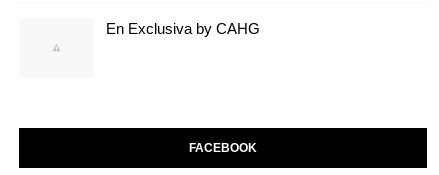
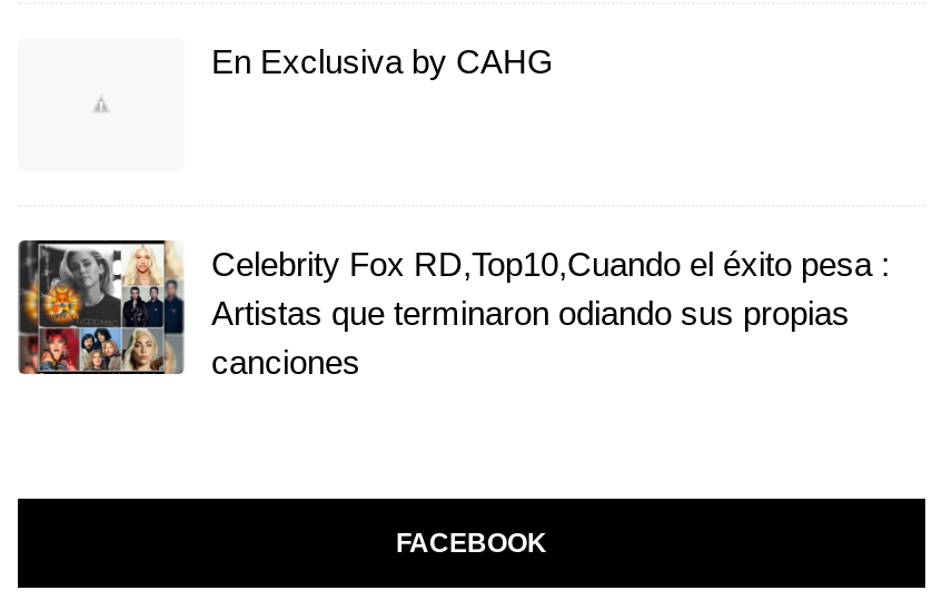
+ [image]
+ Celebrity Fox RD,Top10,Cuando el éxito pesa :
+ Artistas que terminaron odiando sus propias
+ canciones
